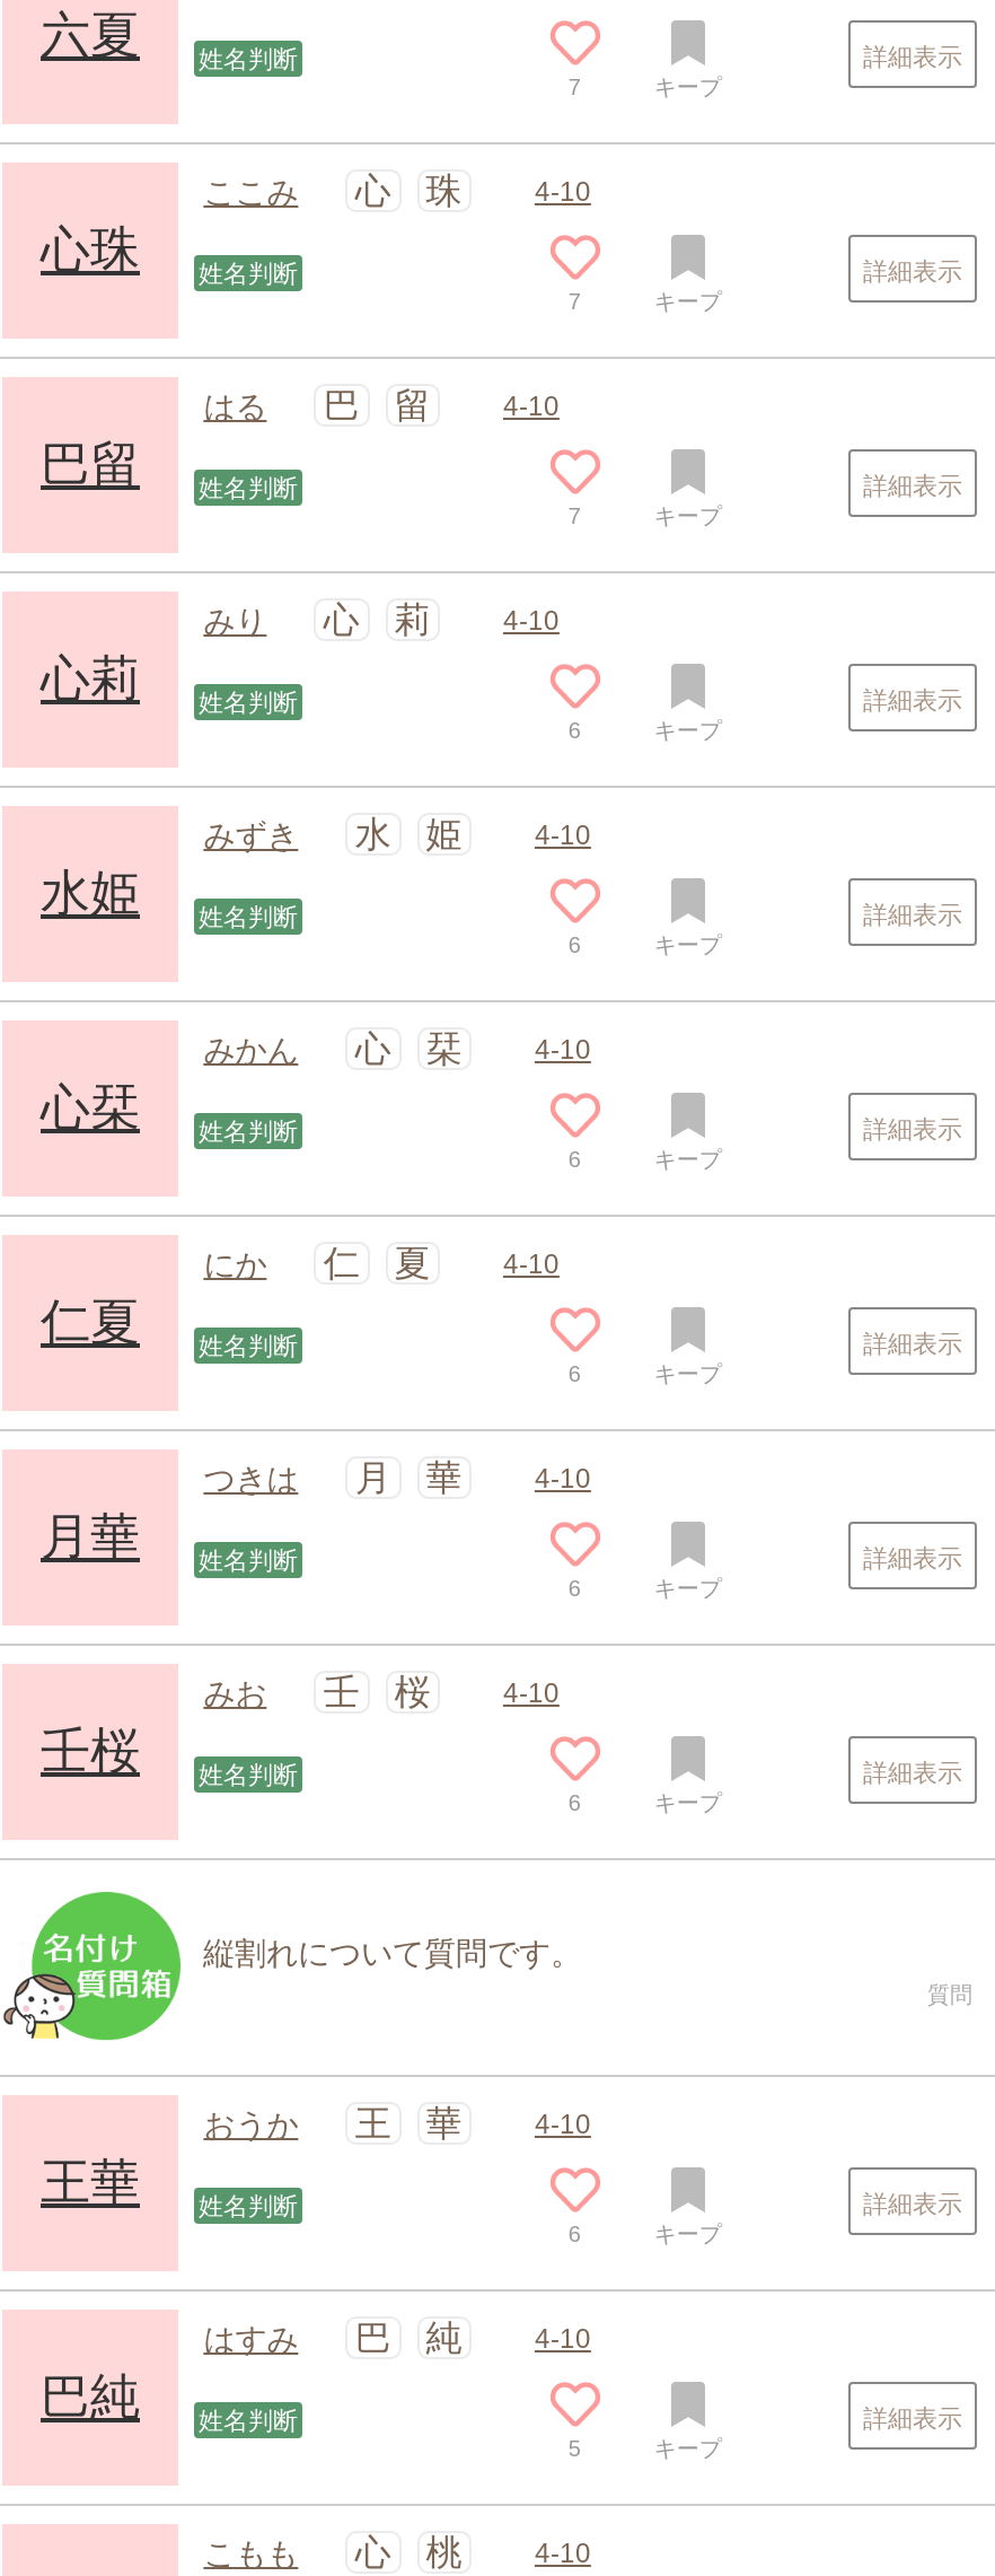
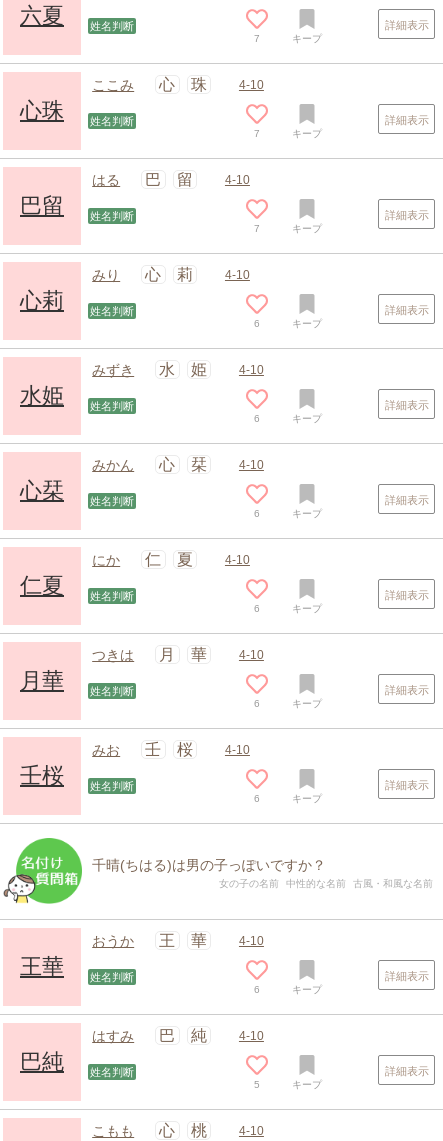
- 縦割れについて質問です。
- 質問
+ 千晴(ちはる)は男の子っぽいですか？
+ 女の子の名前
+ 中性的な名前
+ 古風・和風な名前
